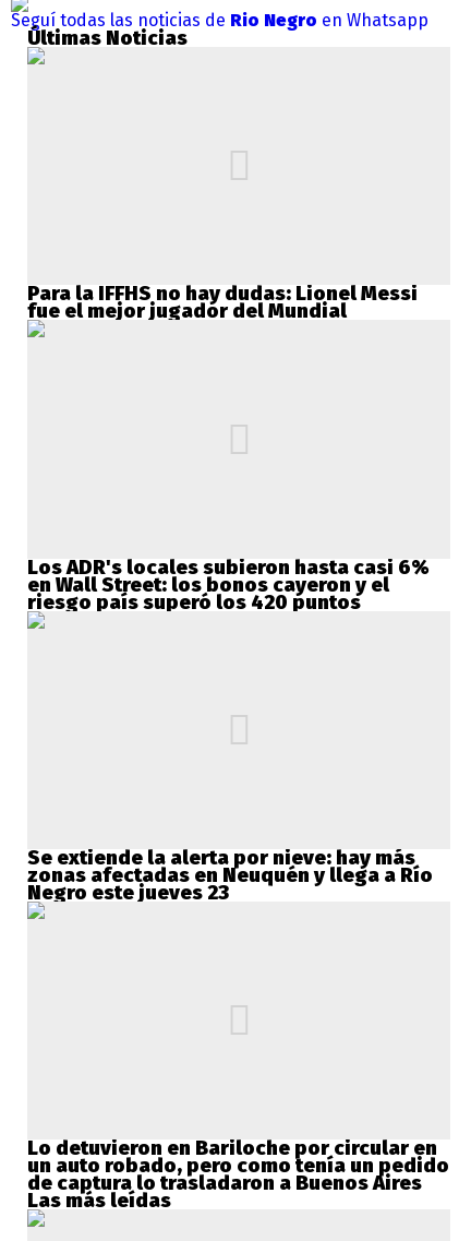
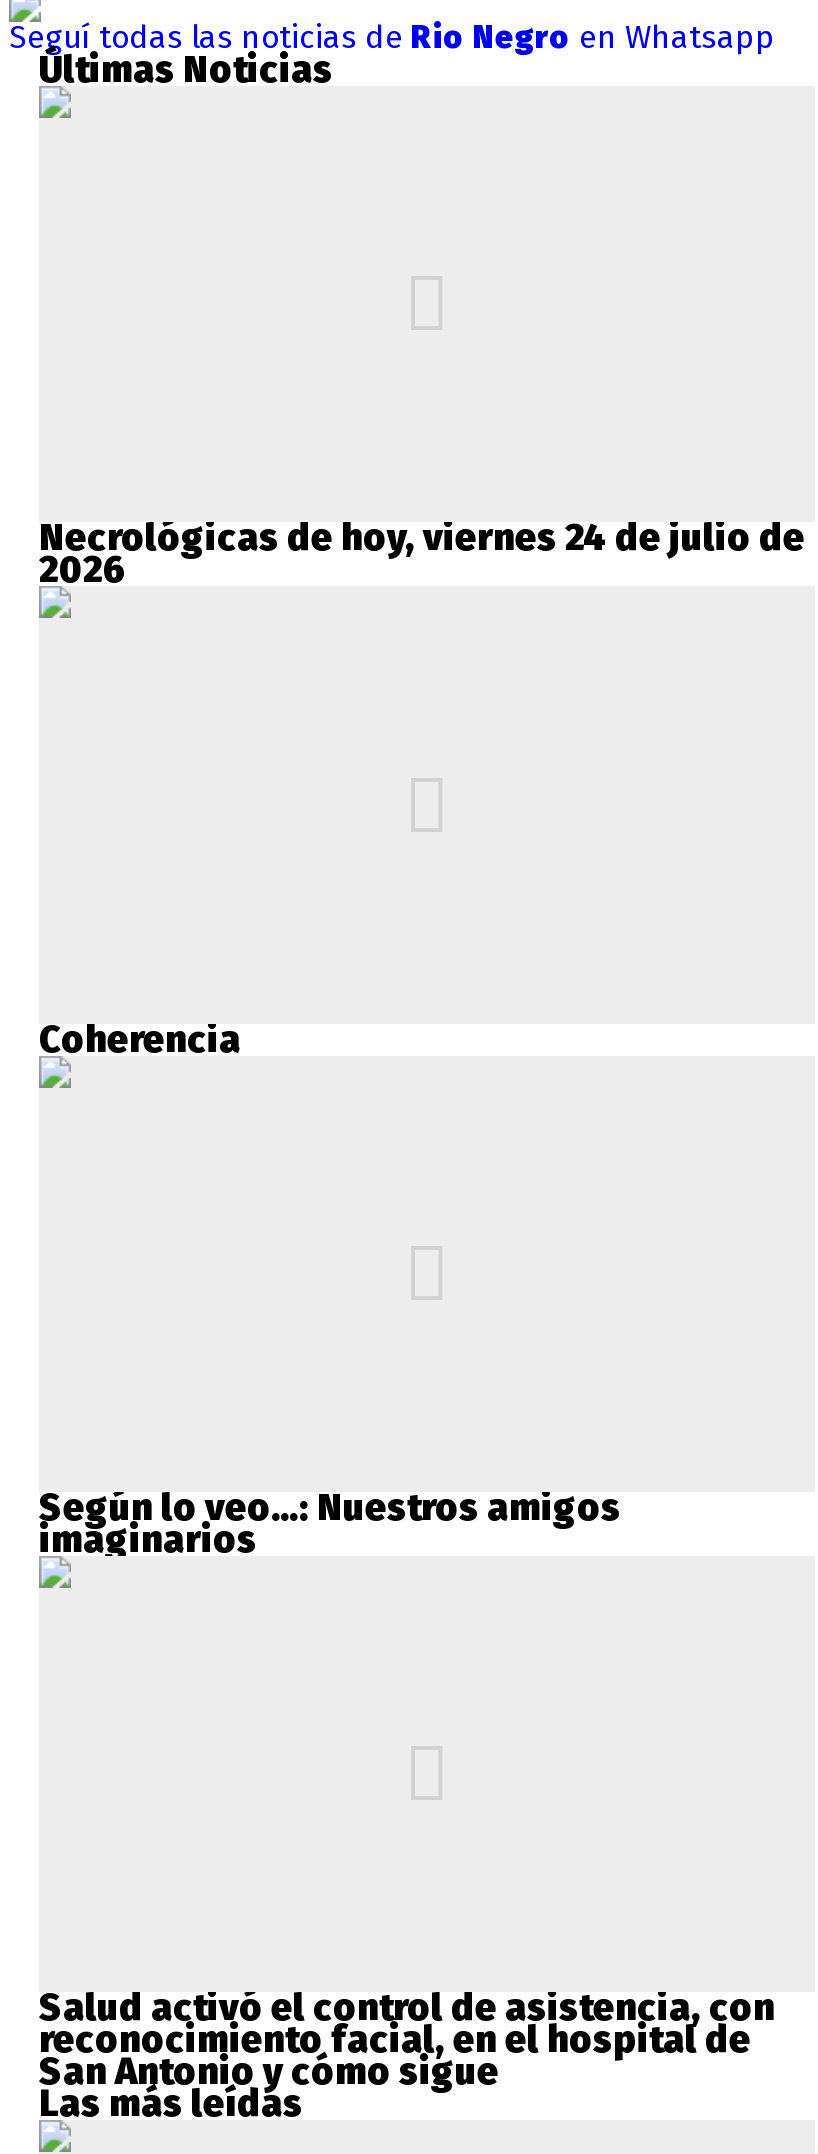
- Para la IFFHS no hay dudas: Lionel Messi
- fue el mejor jugador del Mundial
+ Necrológicas de hoy, viernes 24 de julio de
+ 2026

- Los ADR's locales subieron hasta casi 6%
- en Wall Street: los bonos cayeron y el
- riesgo país superó los 420 puntos
+ Coherencia

- Se extiende la alerta por nieve: hay más
- zonas afectadas en Neuquén y llega a Río
- Negro este jueves 23
+ Según lo veo…: Nuestros amigos
+ imaginarios

- Lo detuvieron en Bariloche por circular en
- un auto robado, pero como tenía un pedido
- de captura lo trasladaron a Buenos Aires
+ Salud activó el control de asistencia, con
+ reconocimiento facial, en el hospital de
+ San Antonio y cómo sigue
